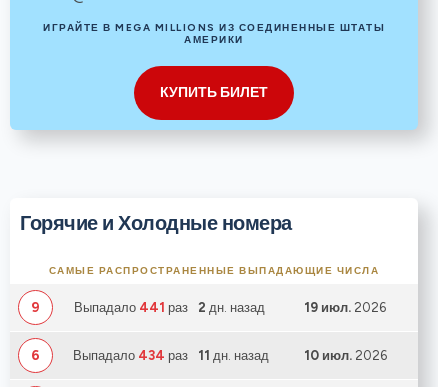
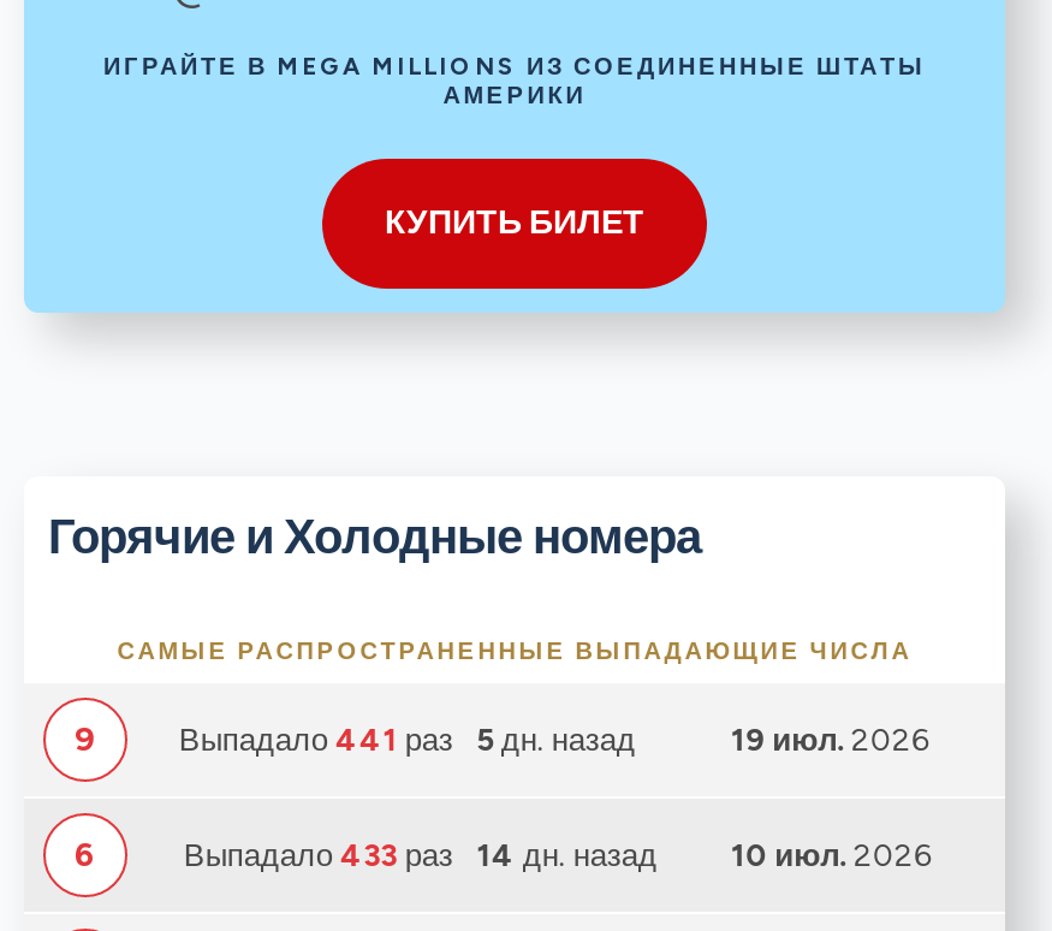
- Выпадало 441 раз 2 дн. назад
+ Выпадало 441 раз 5 дн. назад

- Выпадало 434 раз
+ Выпадало 433 раз

- 11 дн. назад
+ 14 дн. назад
